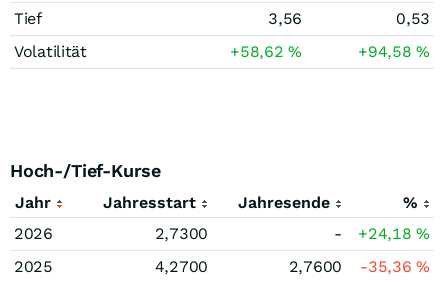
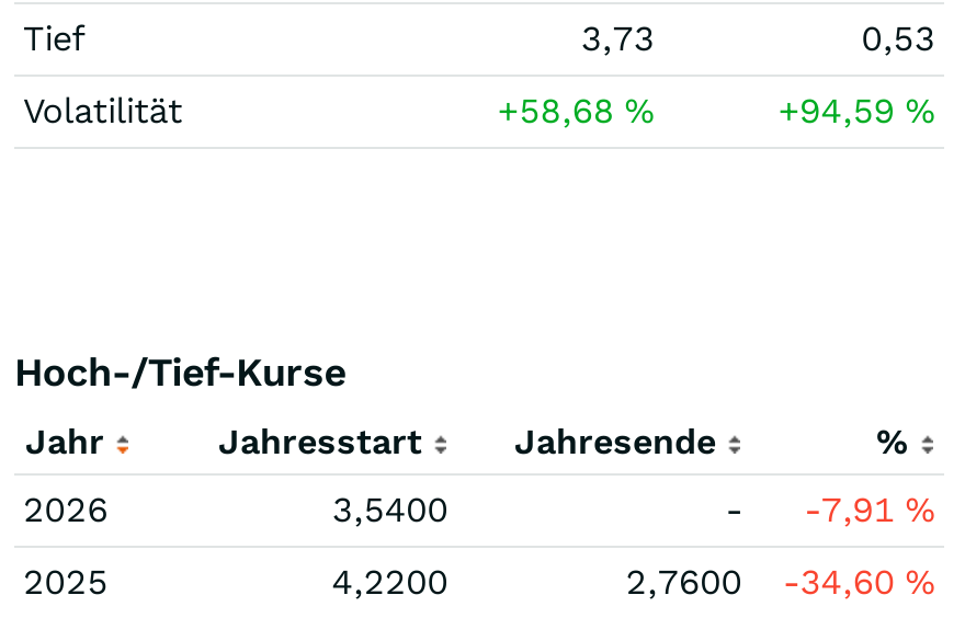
- 3,56
+ 3,73

- +58,62%
+ +58,68%

- +94,58%
+ +94,59%

- 2,7300
+ 3,5400

- +24,18%
+ -7,91%

- 4,2700
+ 4,2200

- 2,7600 -35,36%
+ 2,7600 -34,60%
